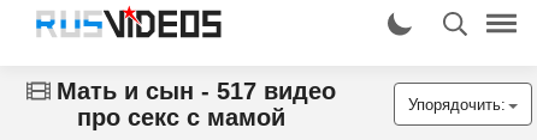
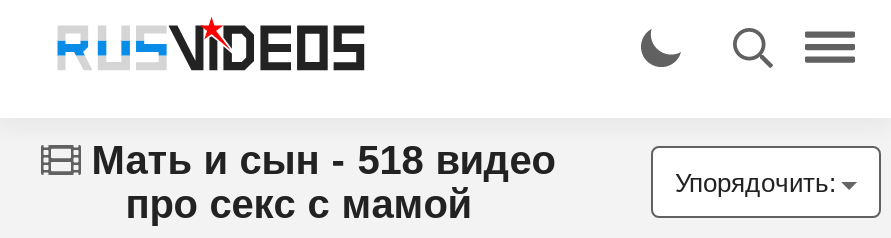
- Мать и сын - 517 видео
+ Мать и сын - 518 видео
